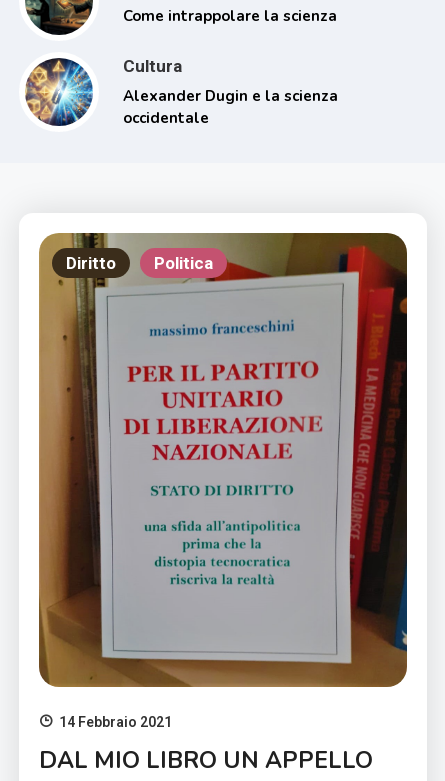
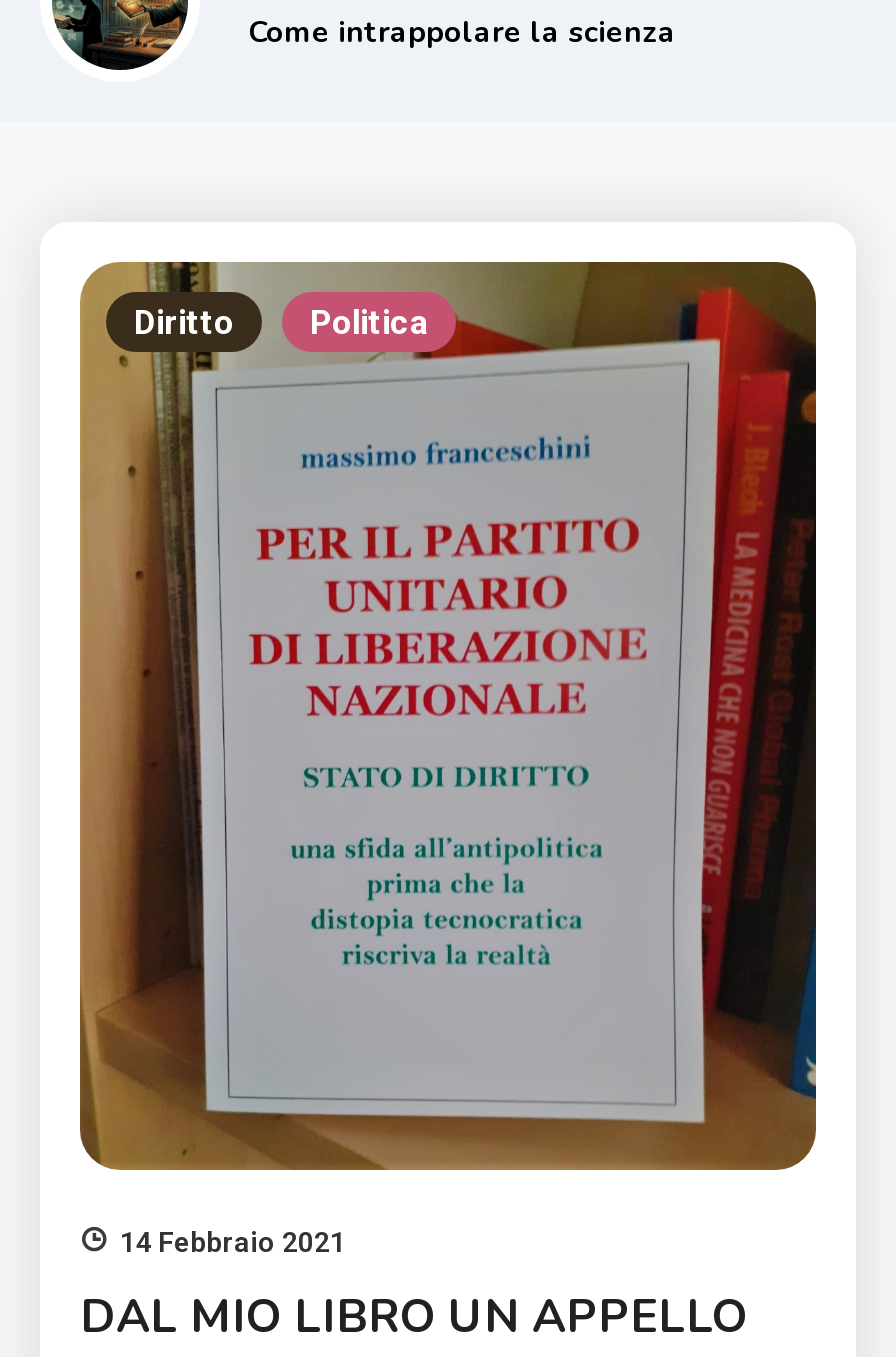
- [image]
- Cultura
- Alexander Dugin e la scienza
- occidentale
